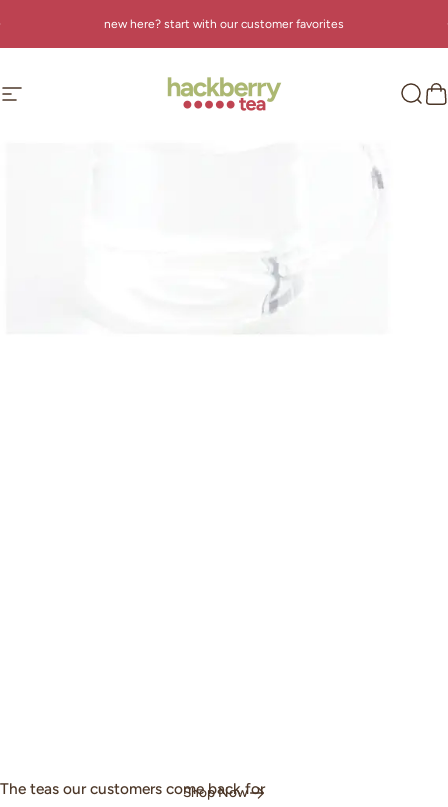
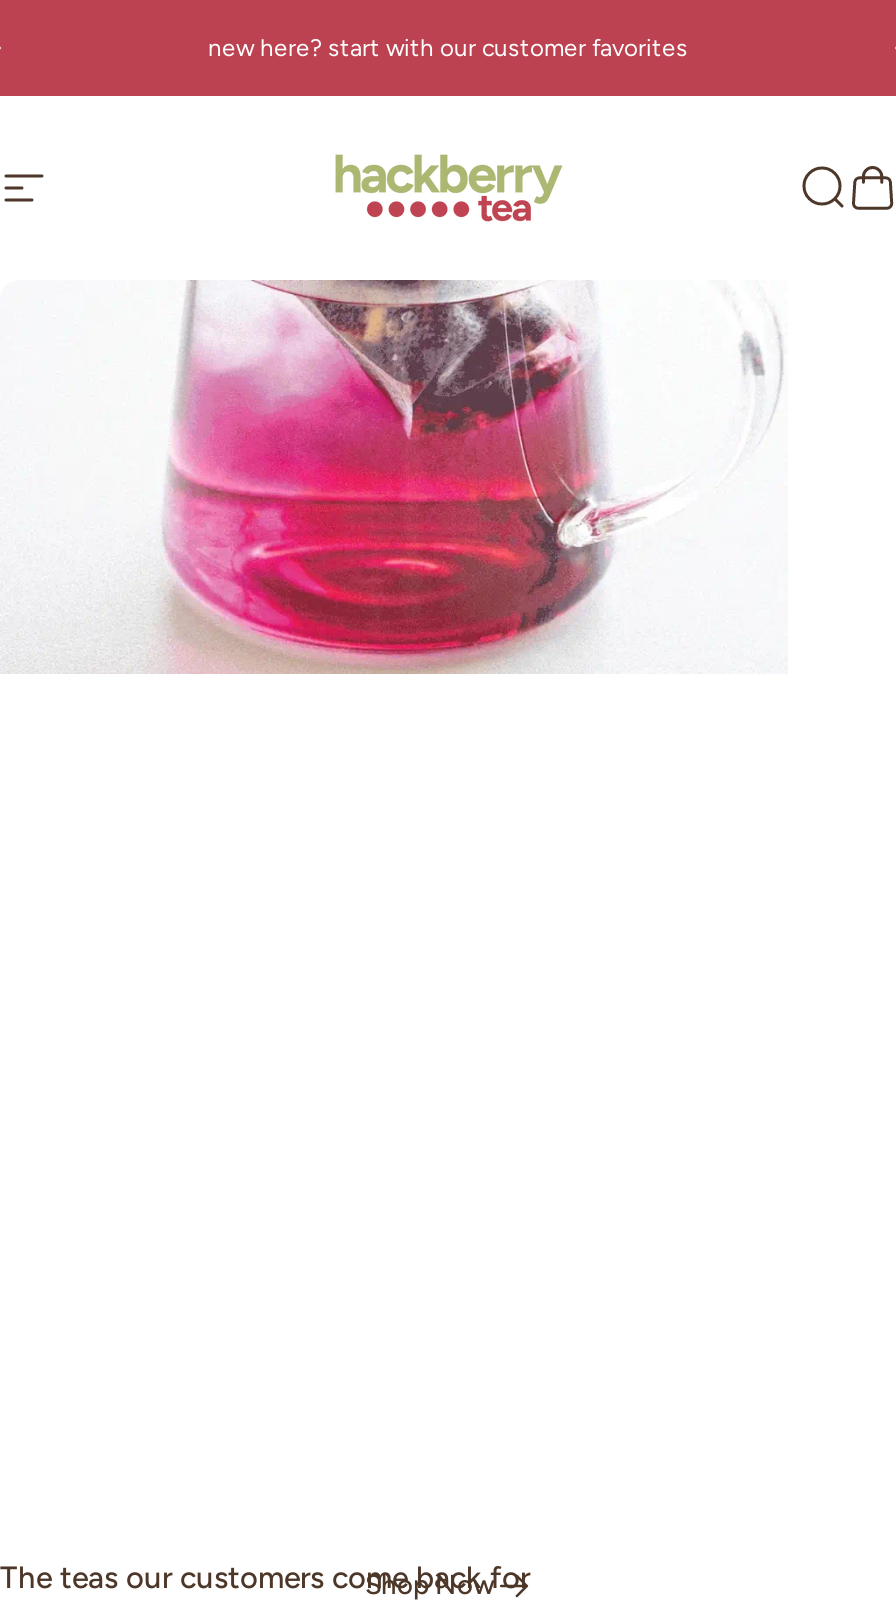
+ [image]
